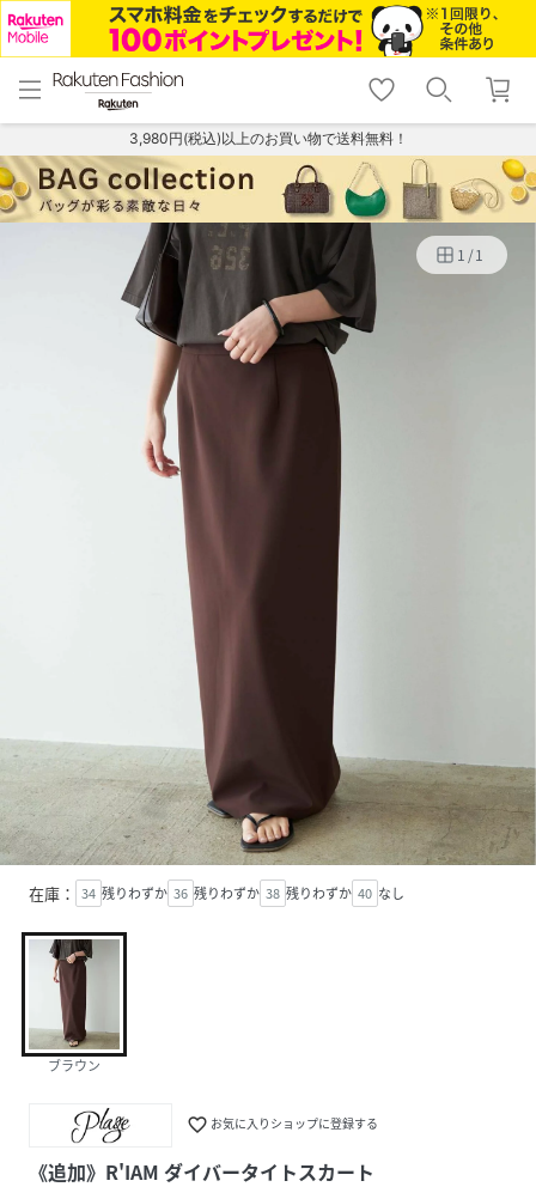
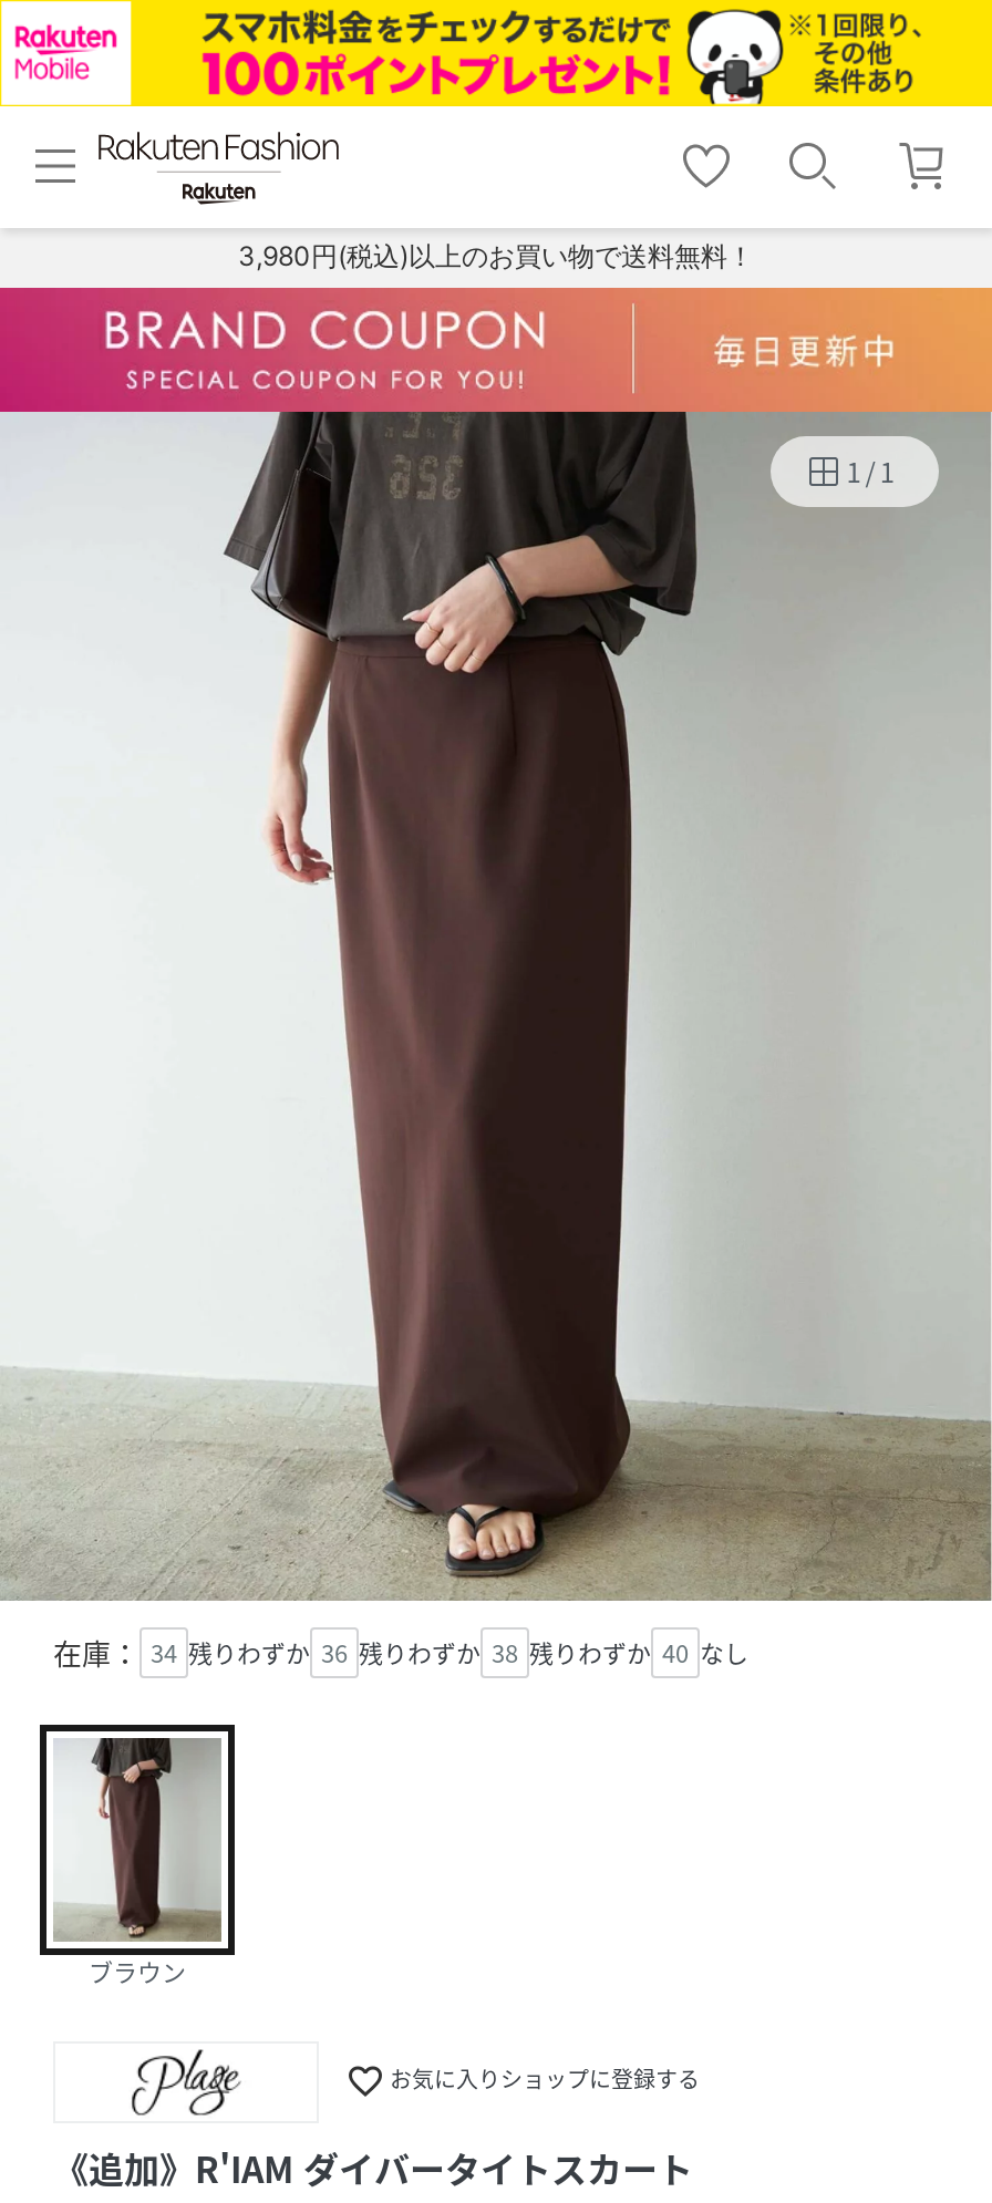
- [image]
+ [image]
